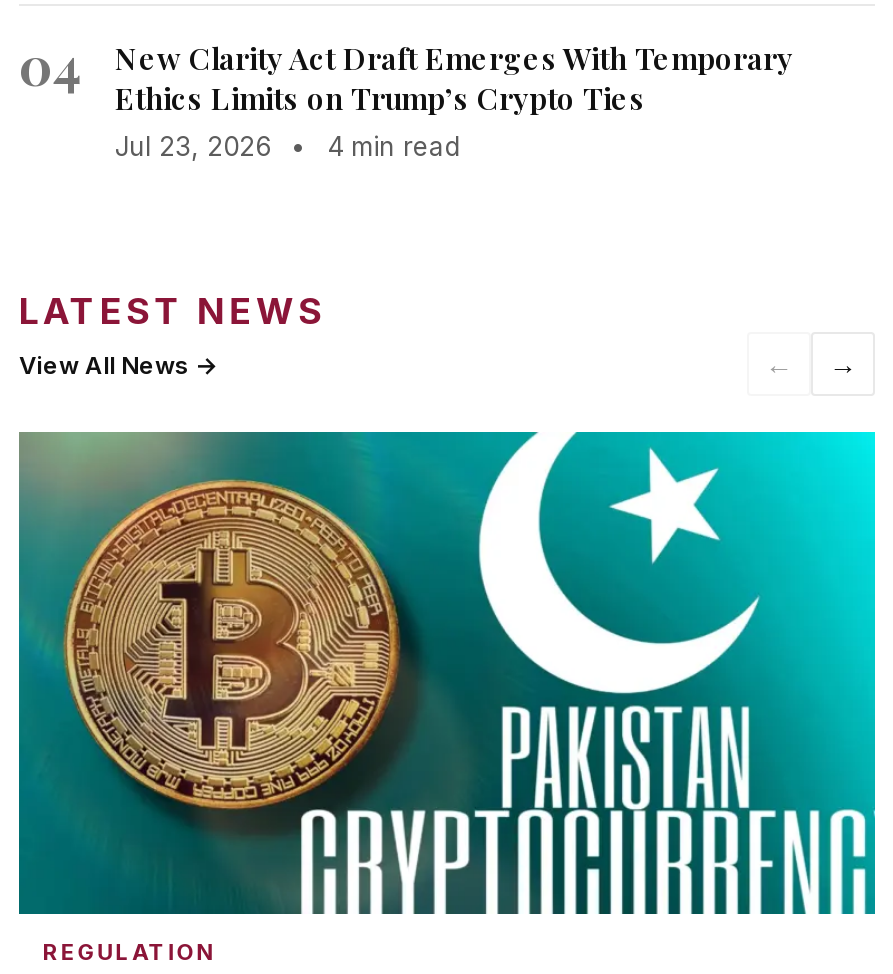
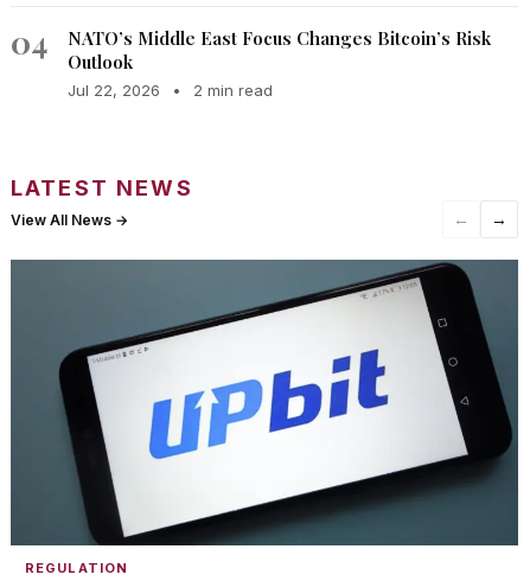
- New Clarity Act Draft Emerges With Temporary
- Ethics Limits on Trump’s Crypto Ties
- Jul 23, 2026 • 4 min read
+ NATO’s Middle East Focus Changes Bitcoin’s Risk
+ Outlook
+ Jul 22, 2026 • 2 min read

- [image]
+ [image]
